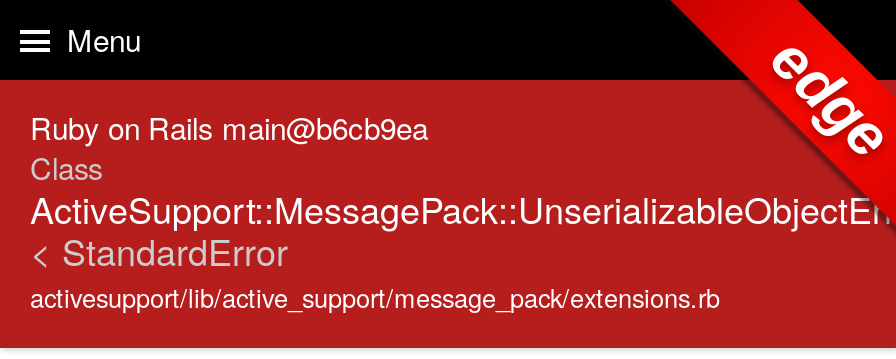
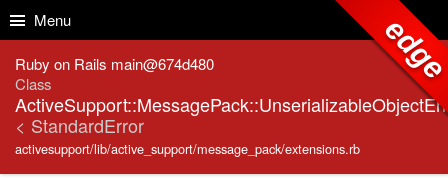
- Ruby on Rails main@b6cb9ea
+ Ruby on Rails main@674d480
